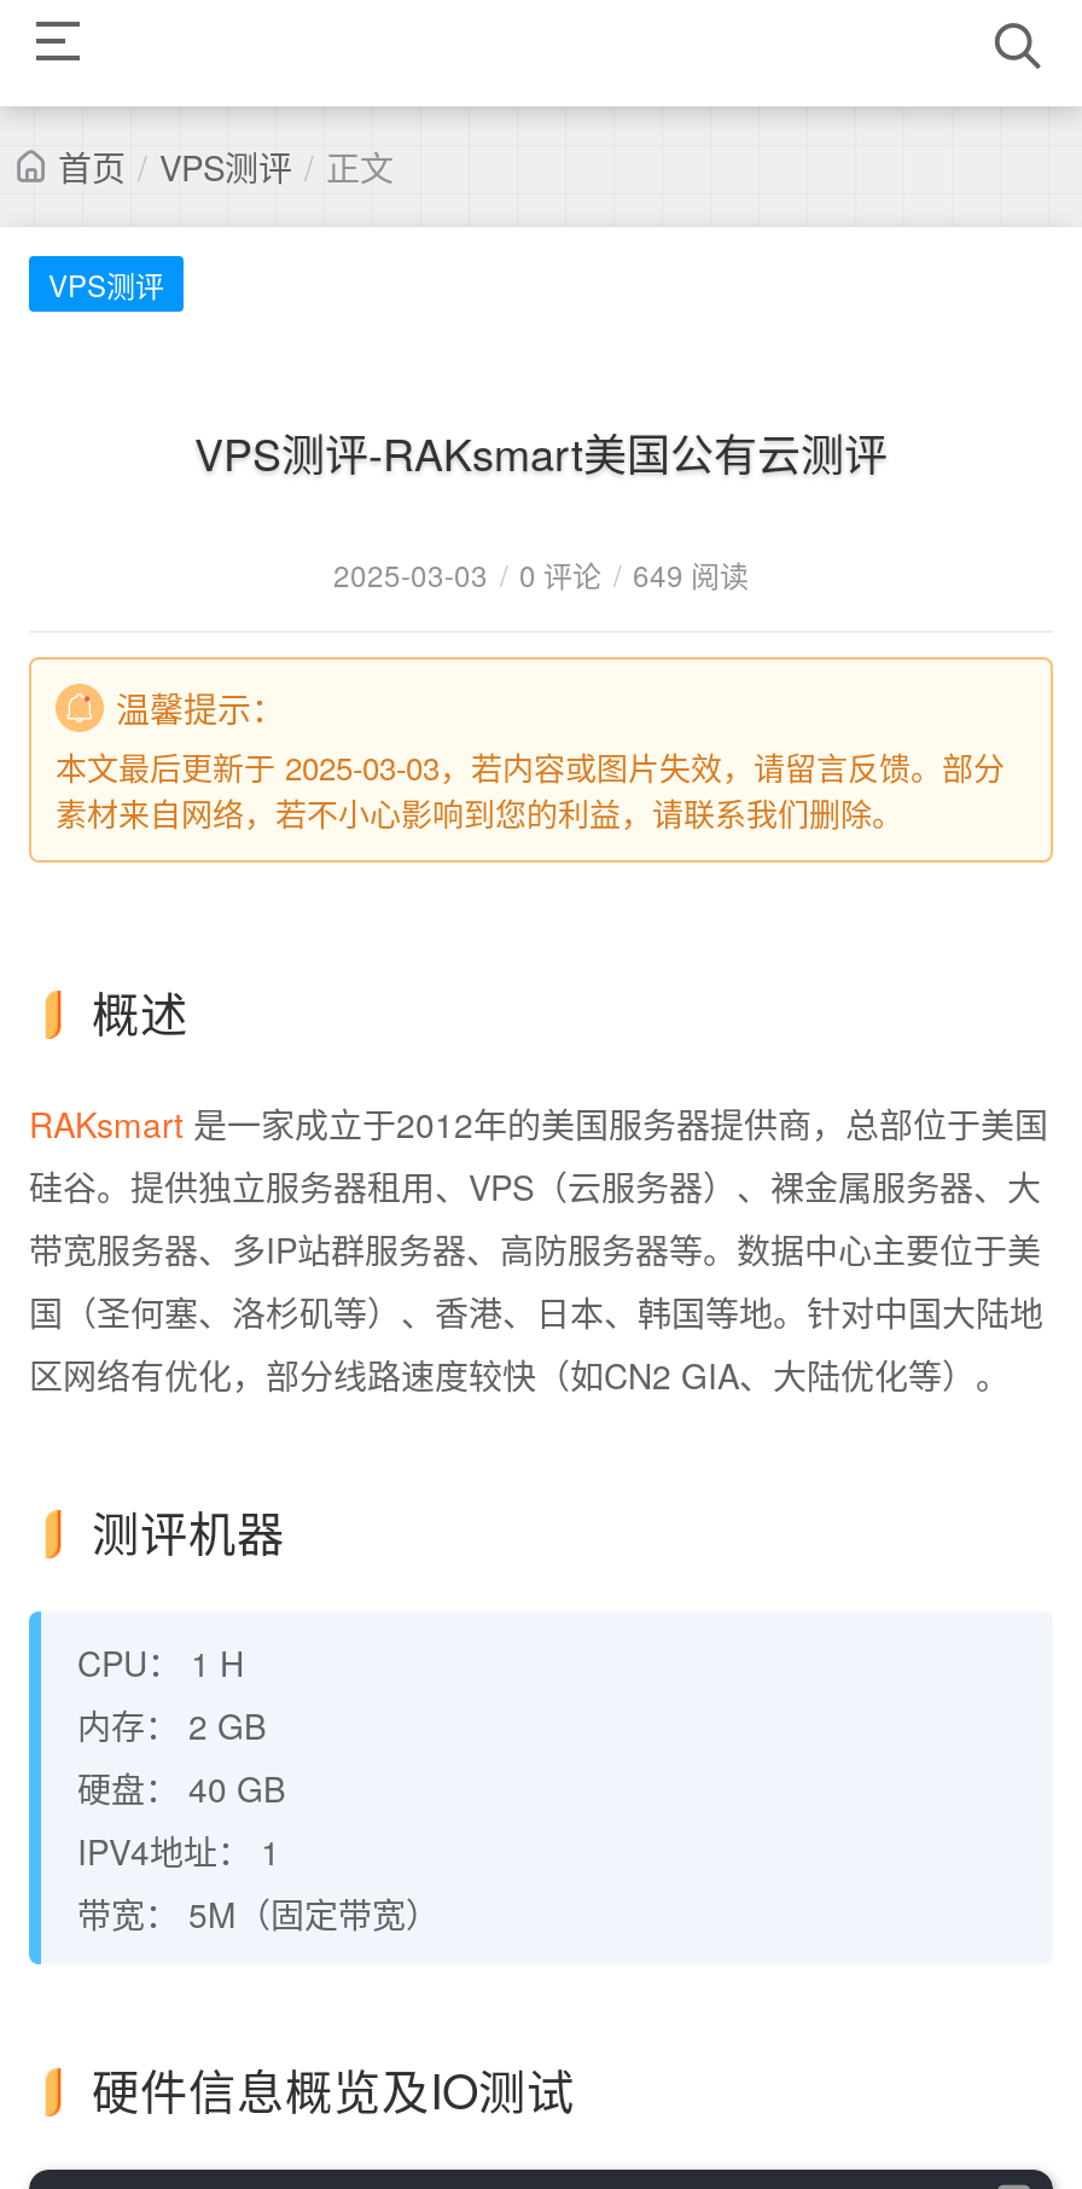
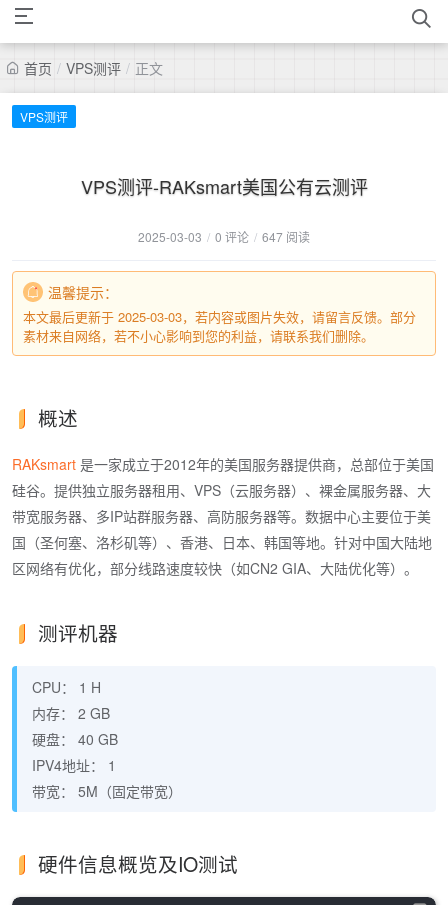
- 2025-03-03 / 0 评论 / 649 阅读
+ 2025-03-03 / 0 评论 / 647 阅读
